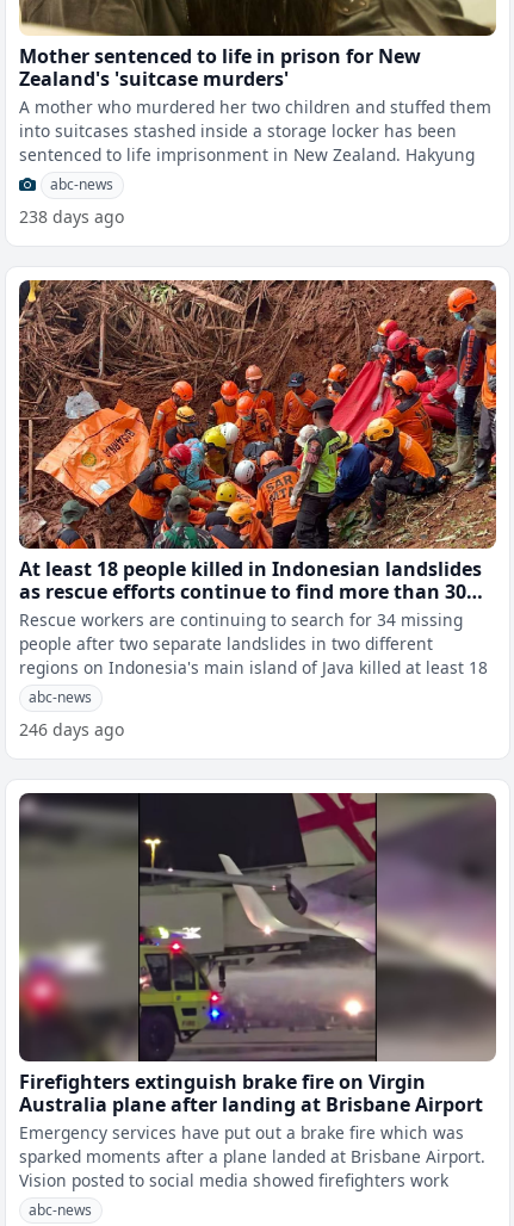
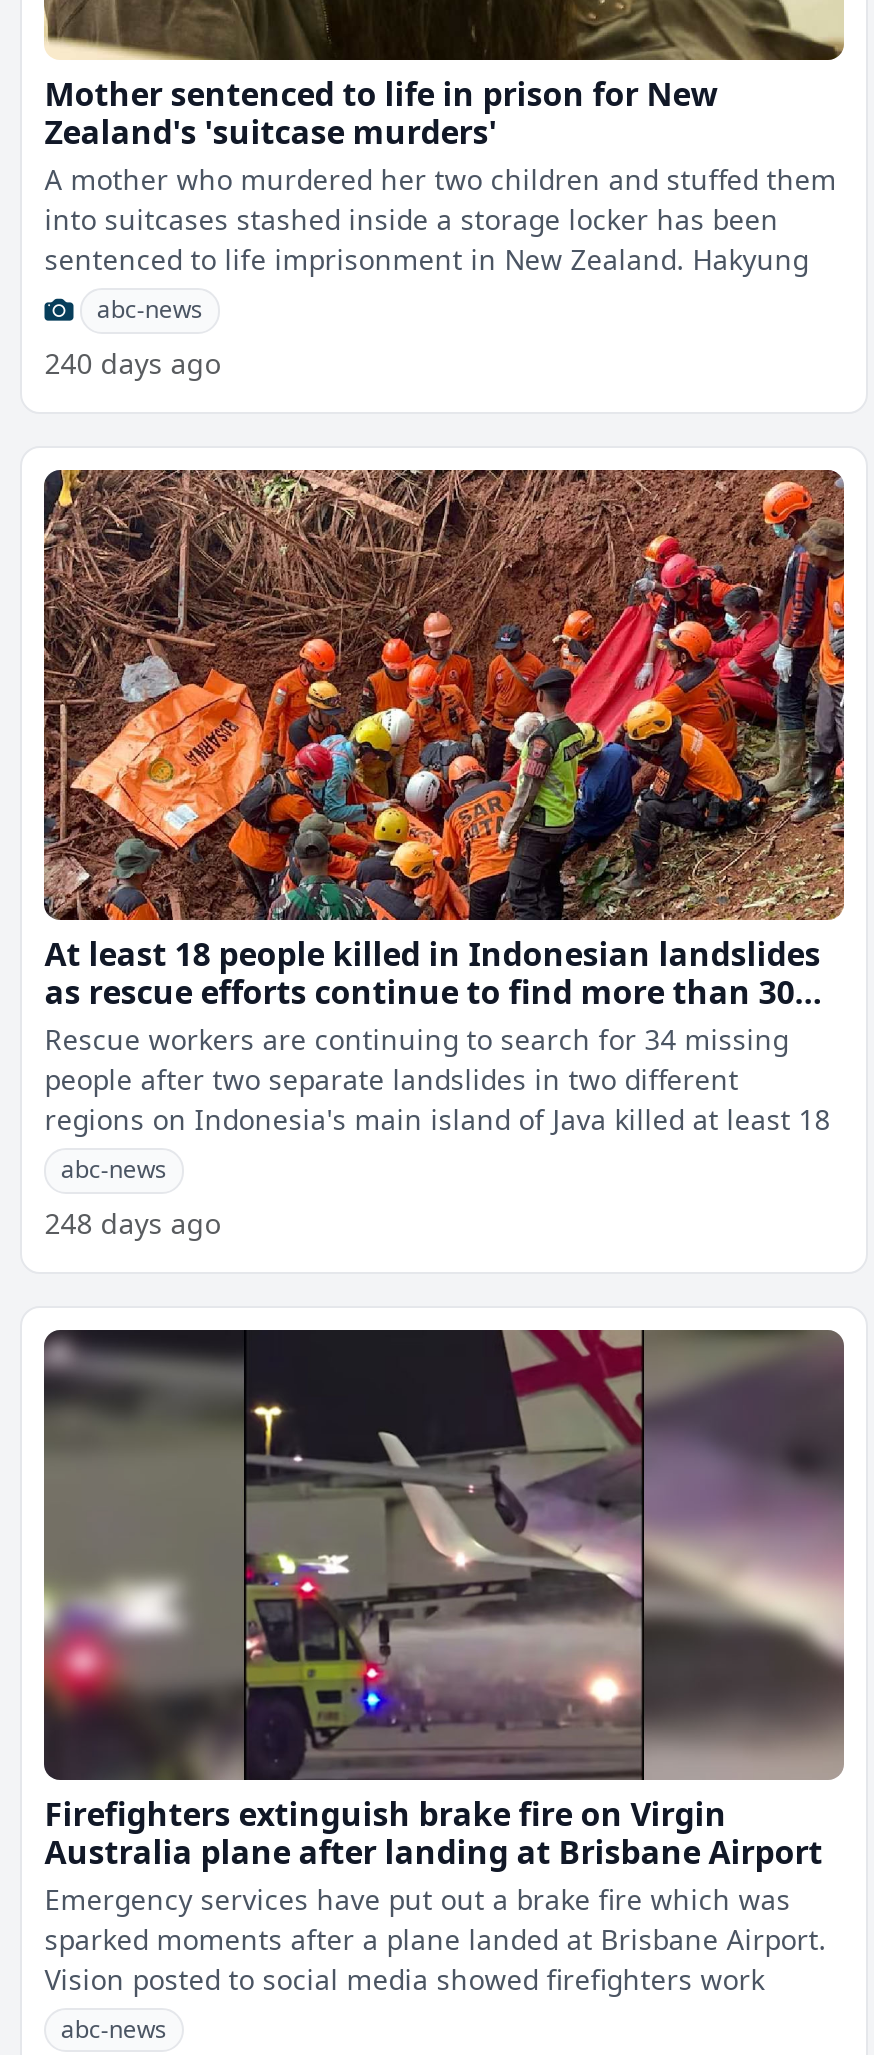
- 238 days ago
+ 240 days ago

- 246 days ago
+ 248 days ago
